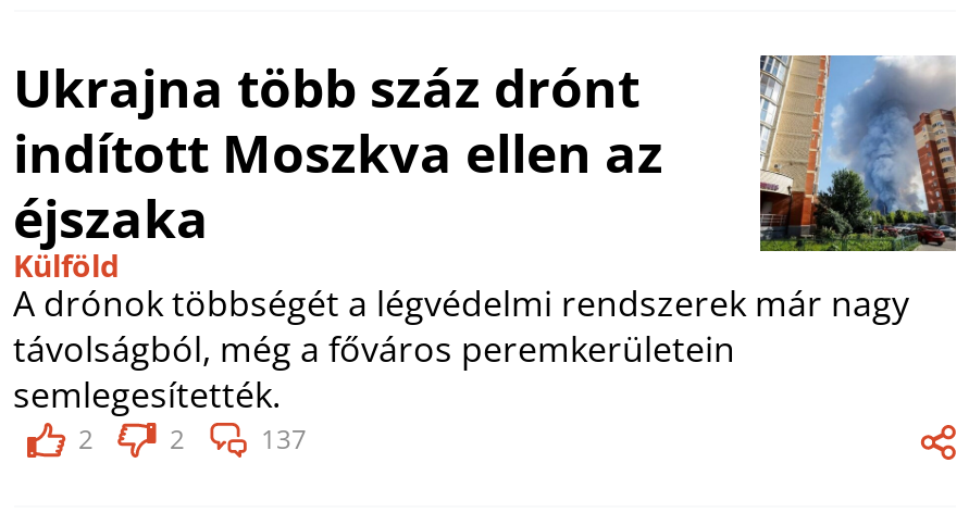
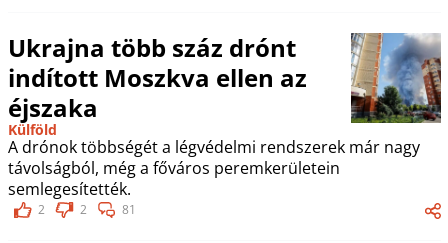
- 137
+ 81
